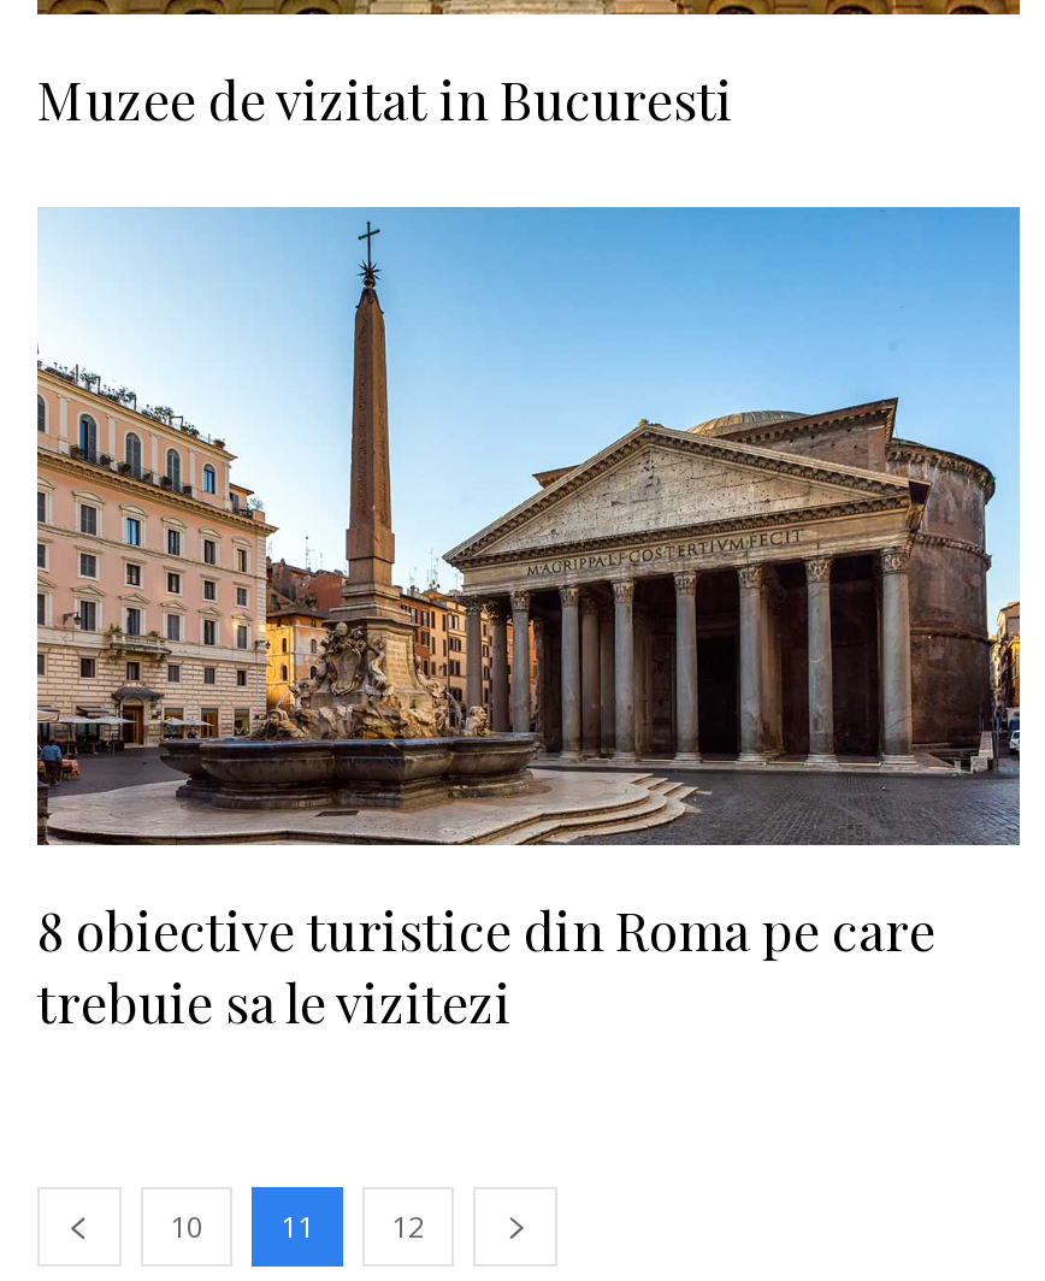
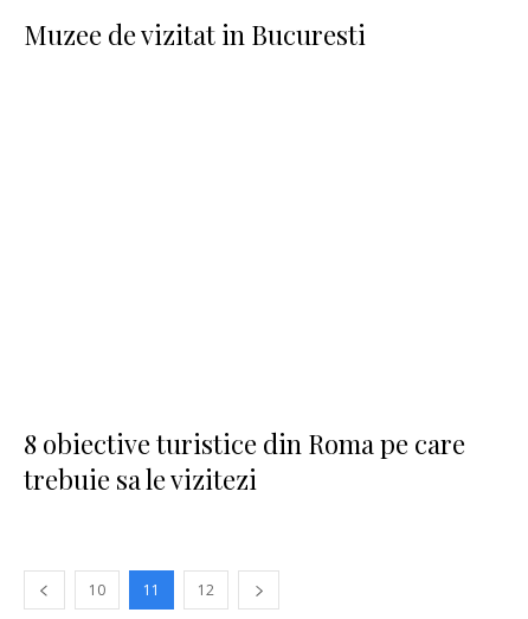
- [image]
